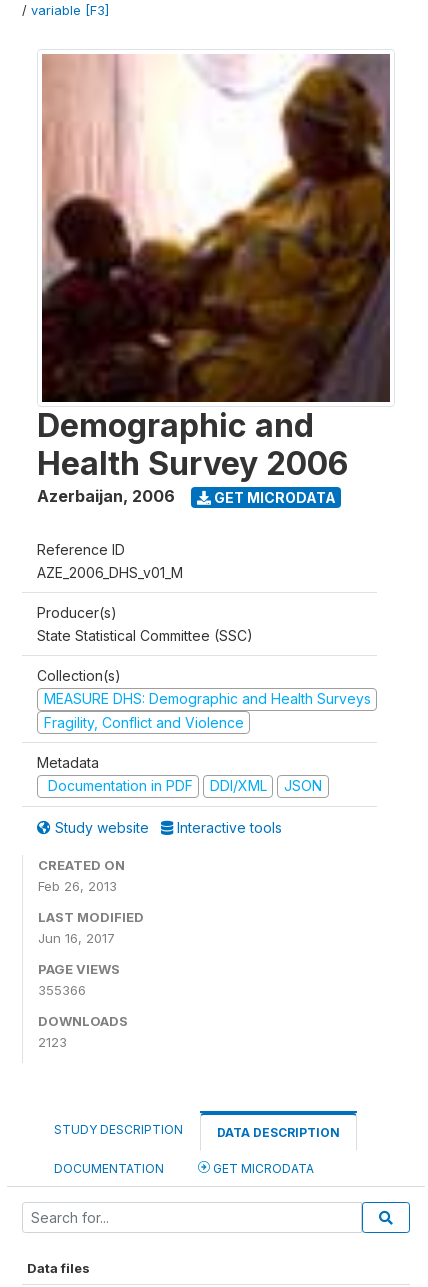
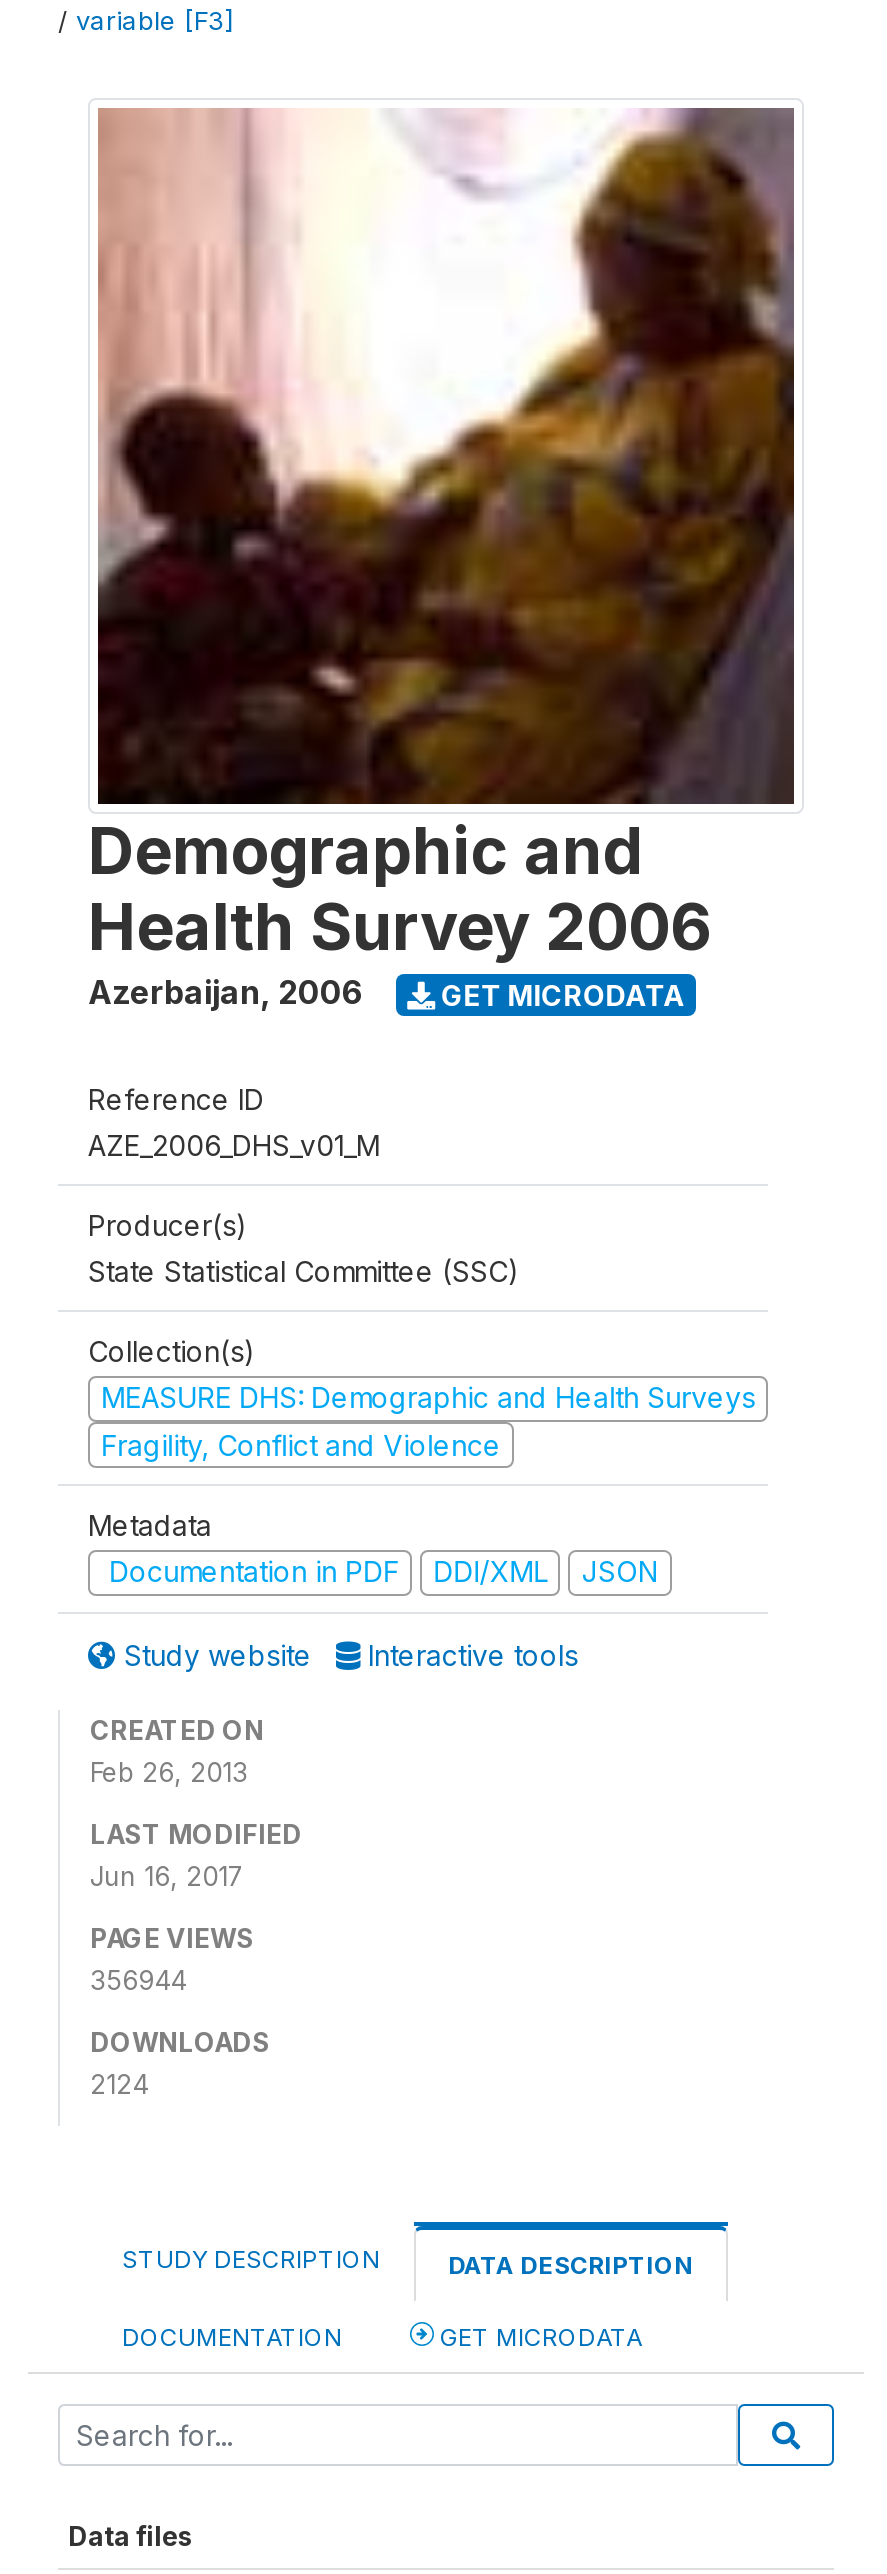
- 355366
+ 356944

- 2123
+ 2124
